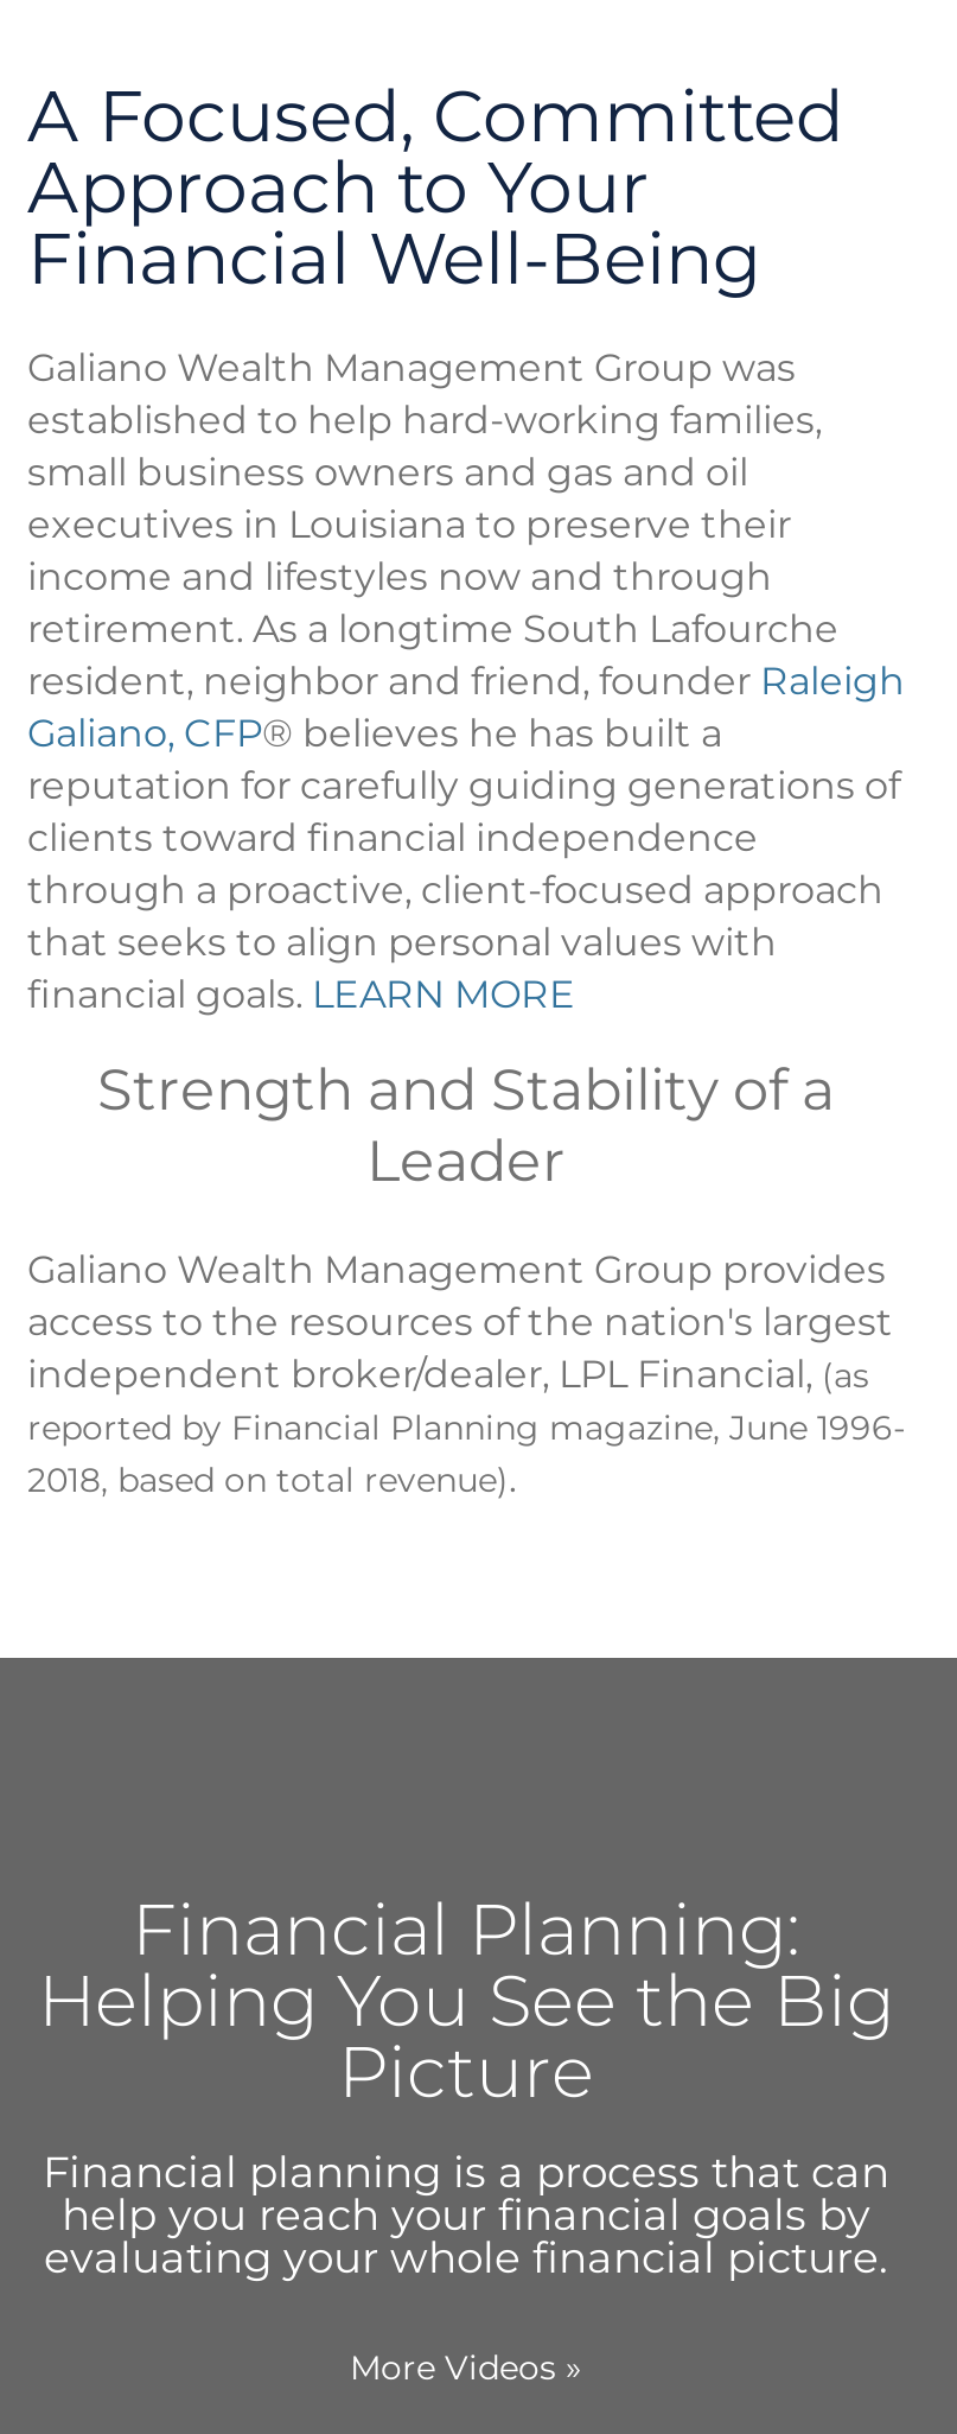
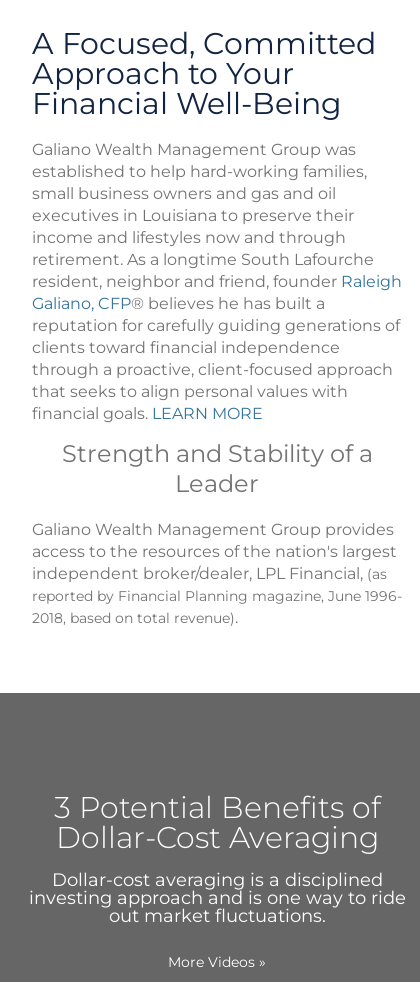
- Financial Planning:
- Helping You See the Big
- Picture
- Financial planning is a process that can
- help you reach your financial goals by
- evaluating your whole financial picture.
+ 3 Potential Benefits of
+ Dollar-Cost Averaging
+ Dollar-cost averaging is a disciplined
+ investing approach and is one way to ride
+ out market fluctuations.
